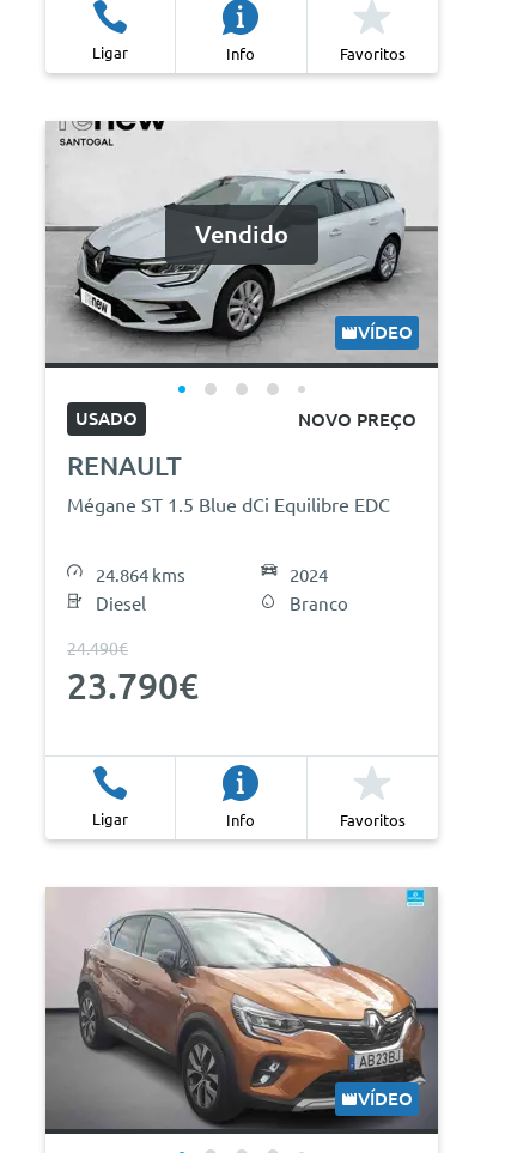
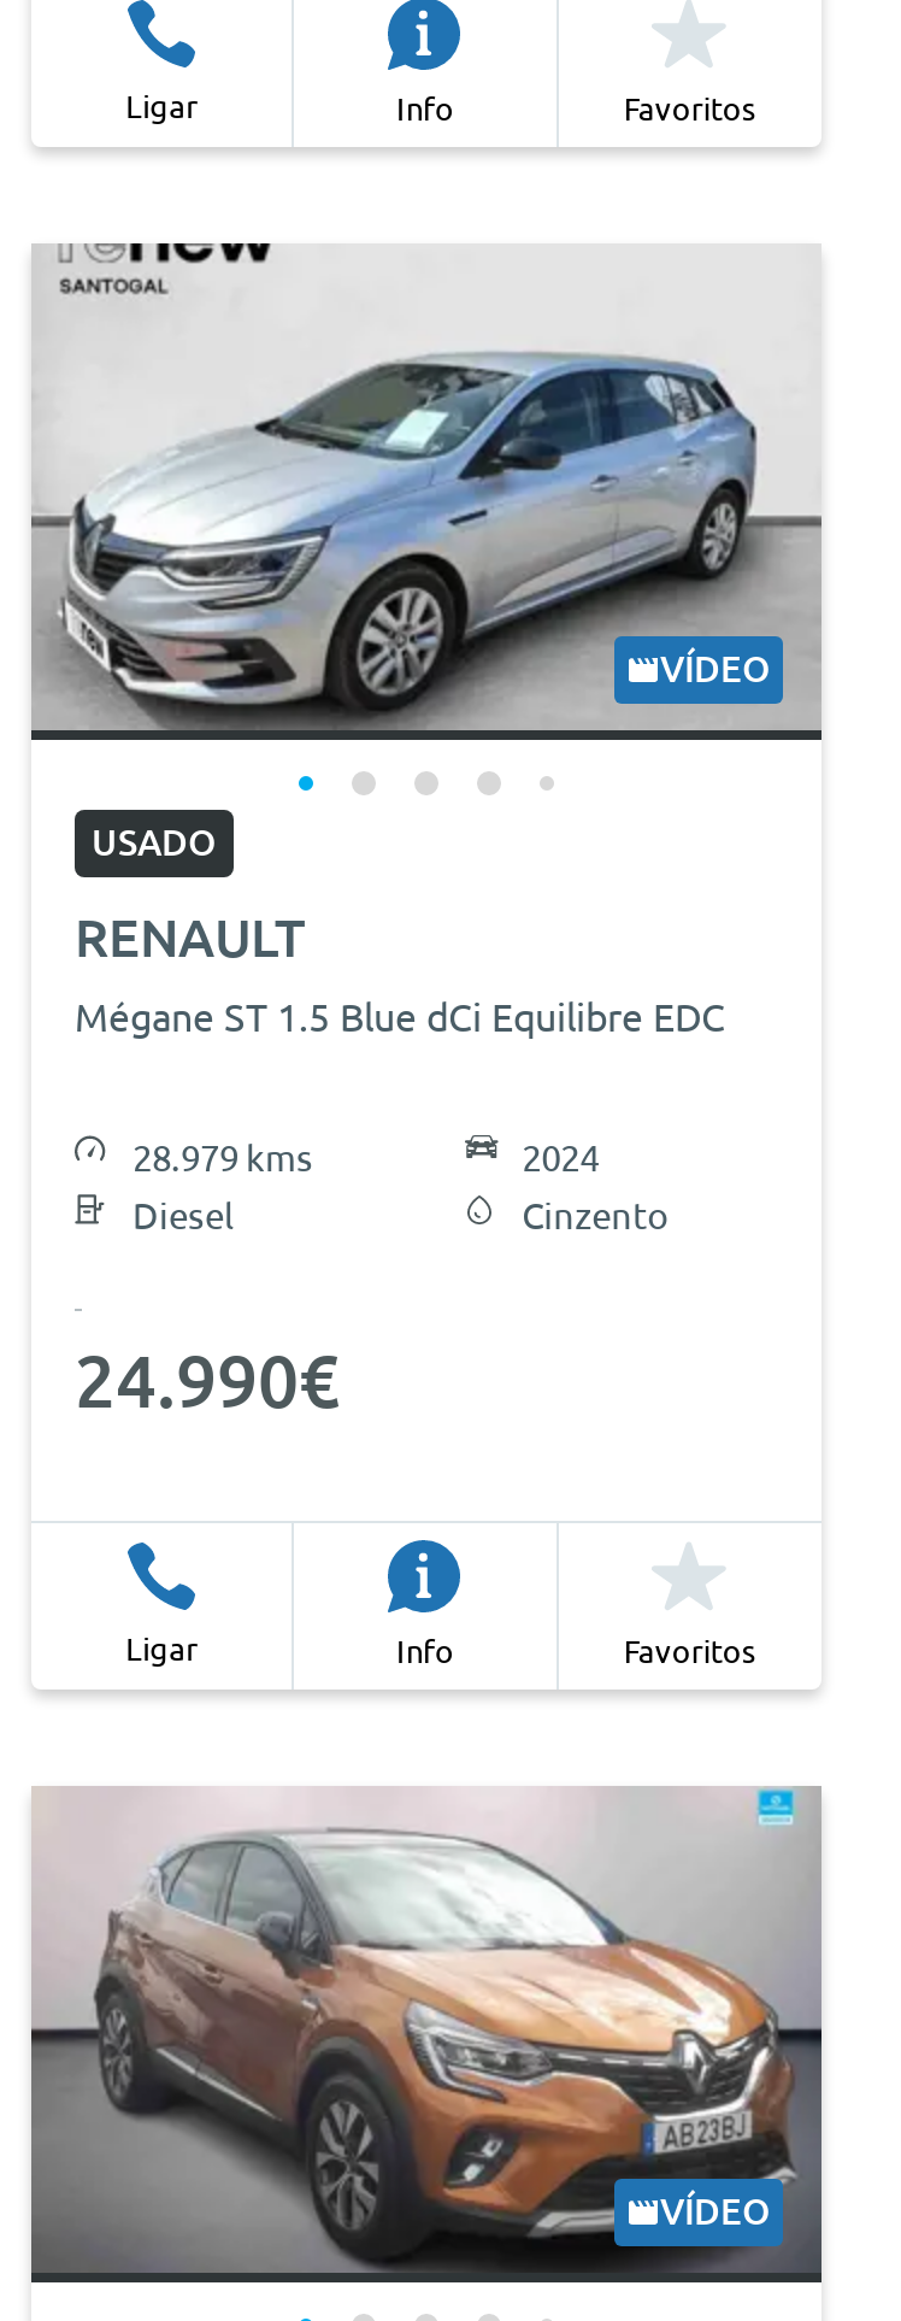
- [image]
+ [image]

- Vendido

- NOVO PREÇO

- 24.864 kms
+ 28.979 kms

- Branco
+ Cinzento

- 24.490€
- 23.790€
+ 24.990€
